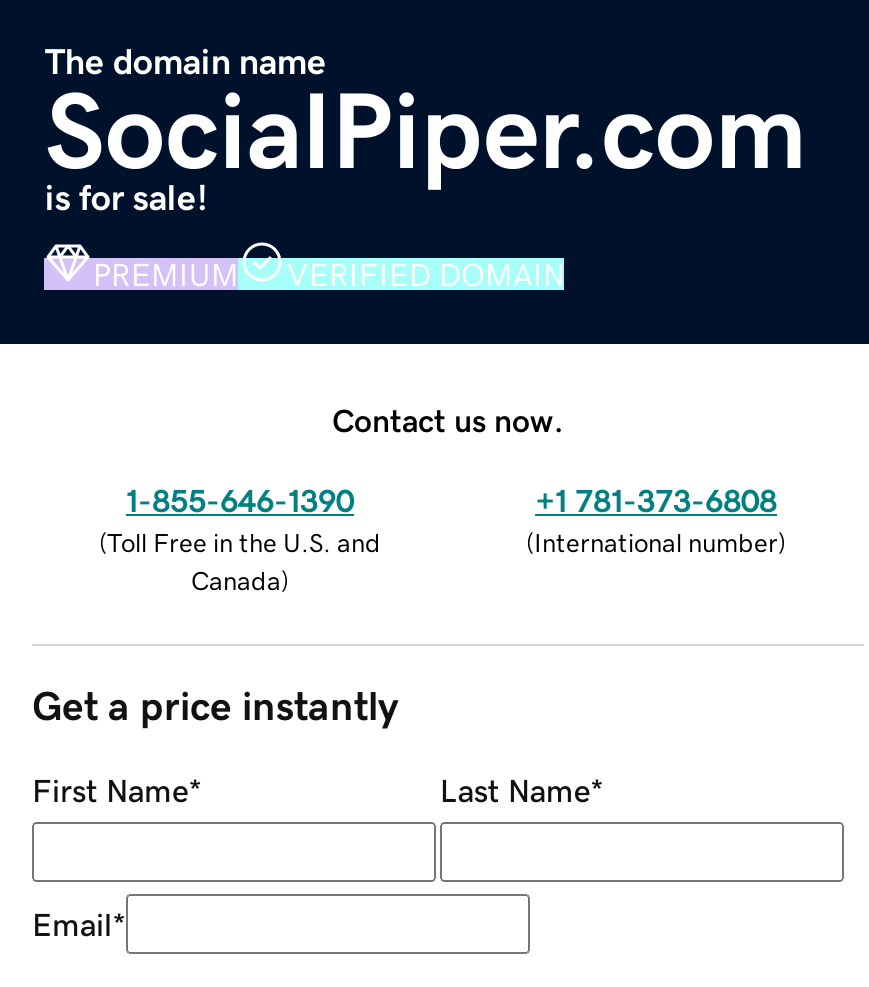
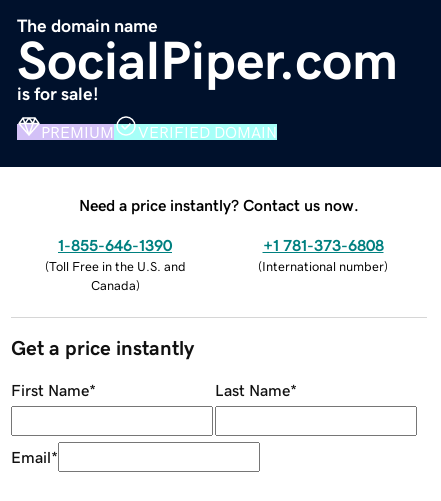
- Contact us now.
+ Need a price instantly? Contact us now.
